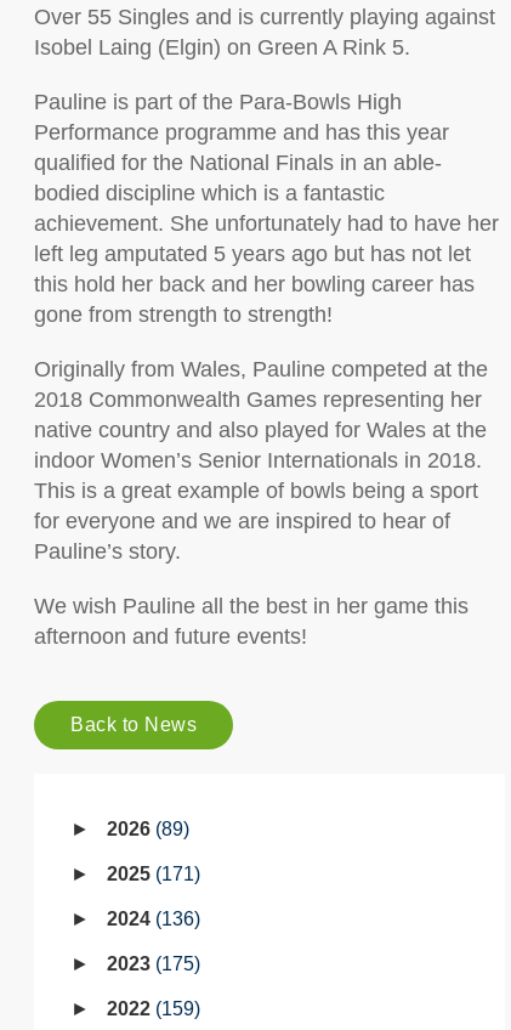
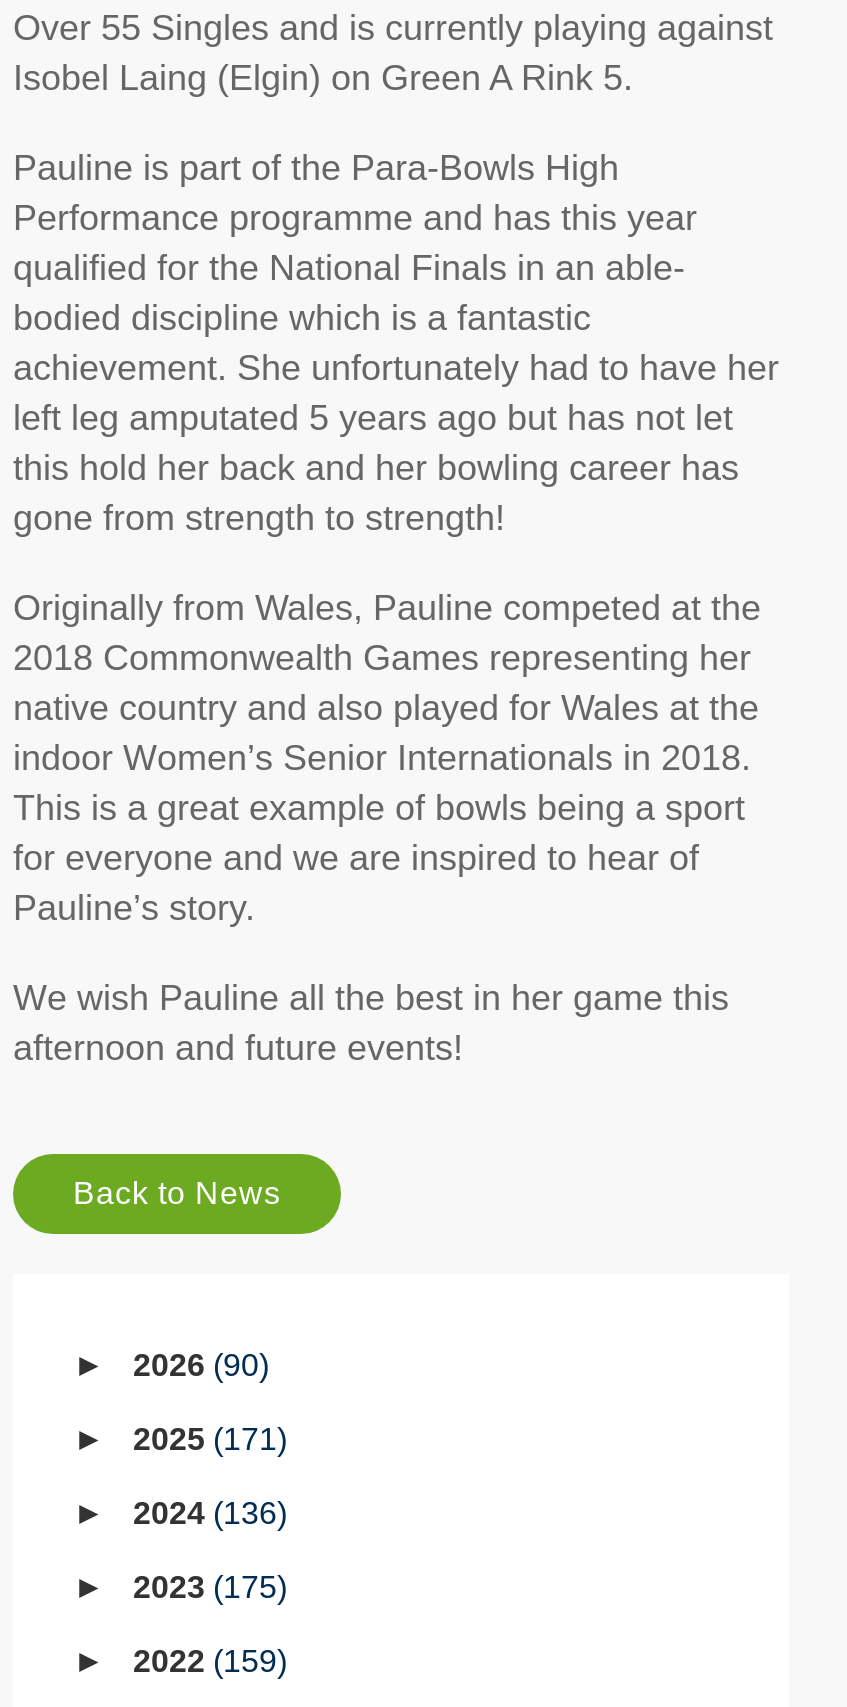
- 2026 89
+ 2026 90
